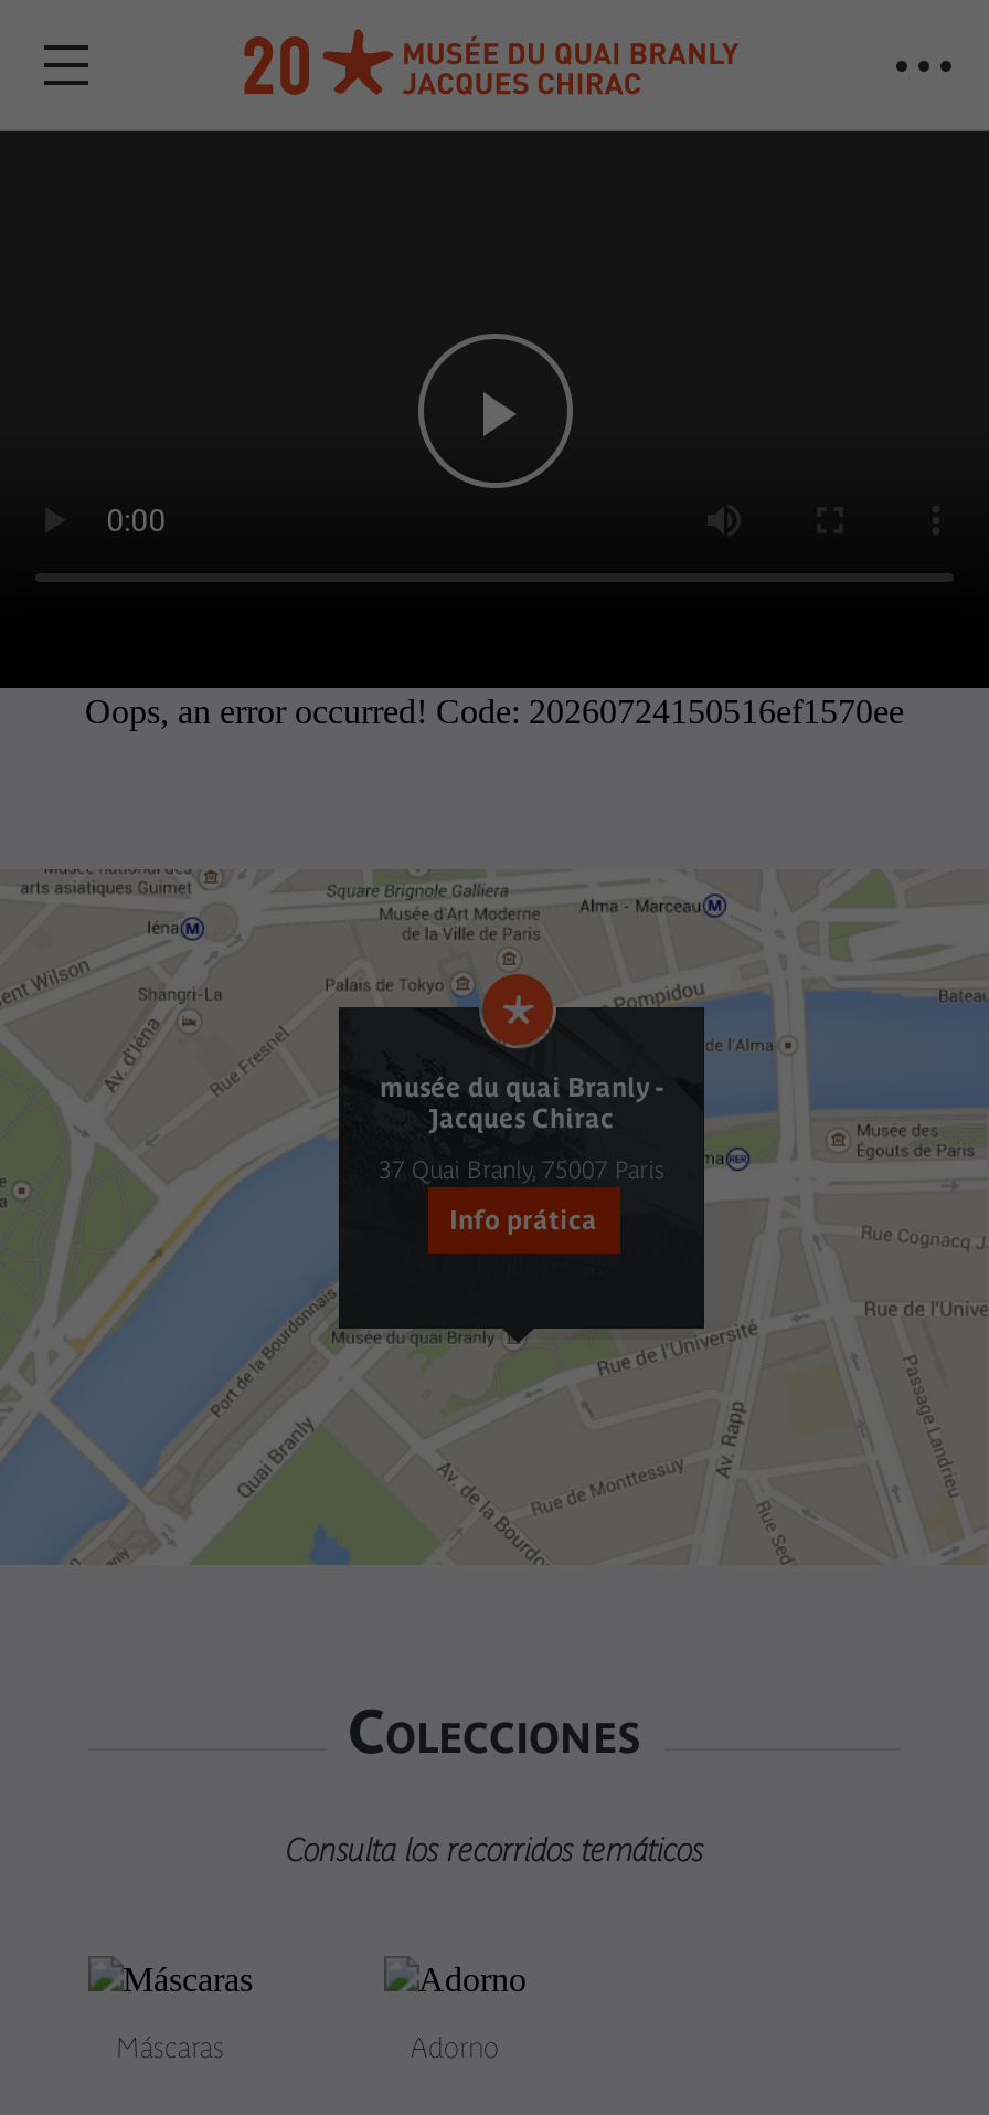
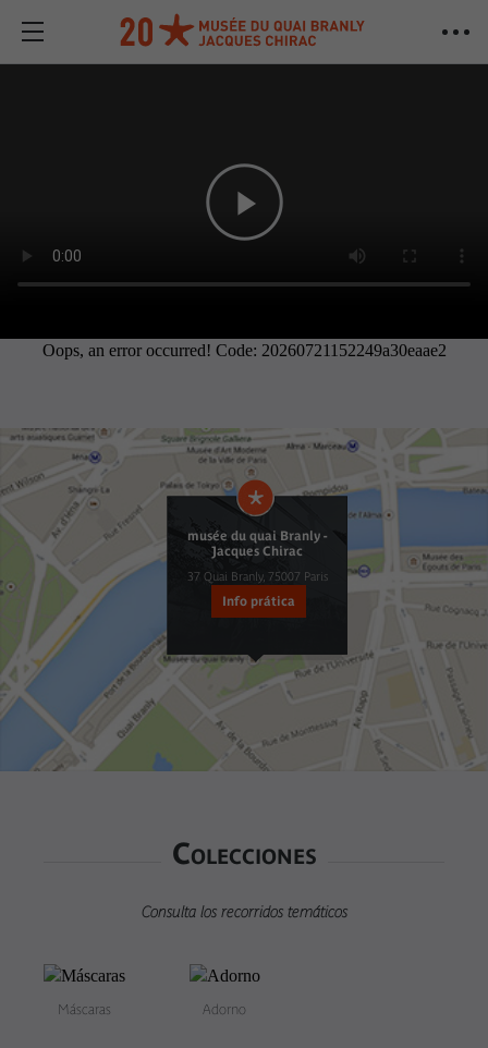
- Oops, an error occurred! Code: 20260724150516ef1570ee
+ Oops, an error occurred! Code: 20260721152249a30eaae2
